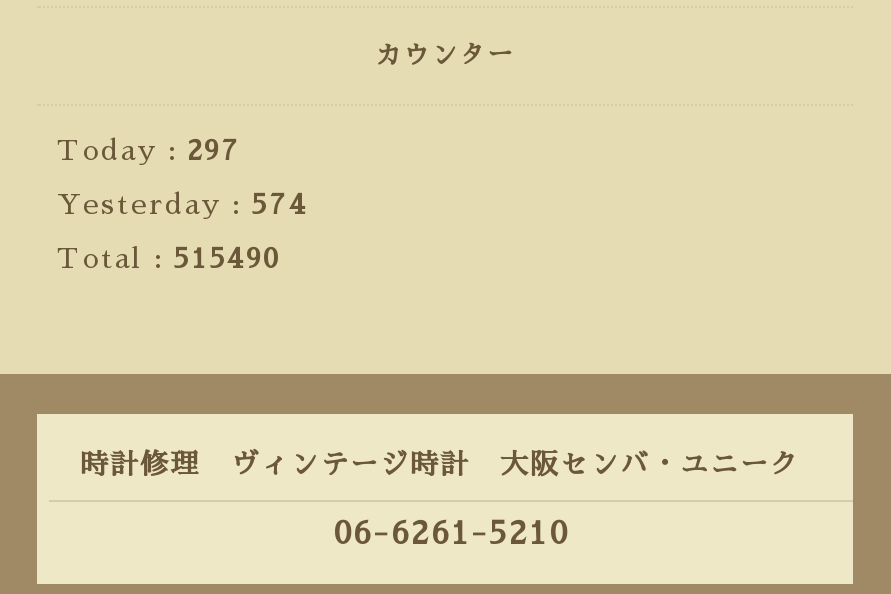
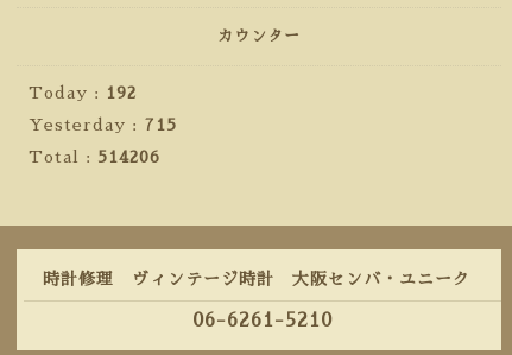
- Today : 297
+ Today : 192

- Yesterday : 574
+ Yesterday : 715

- Total : 515490
+ Total : 514206
